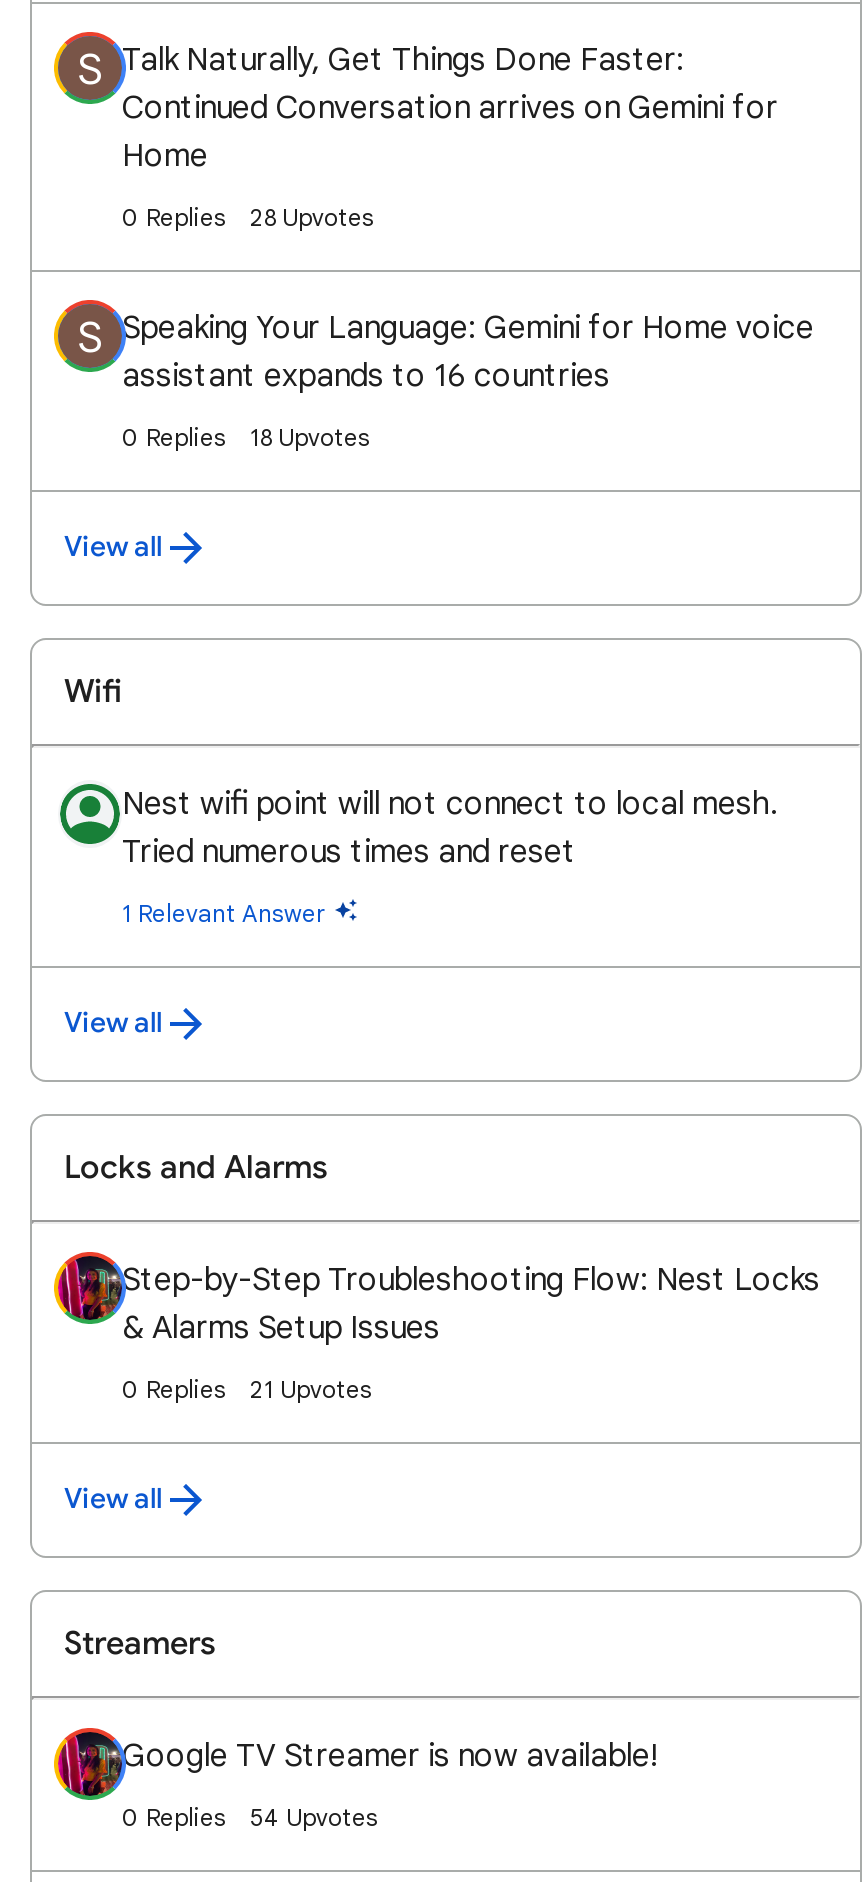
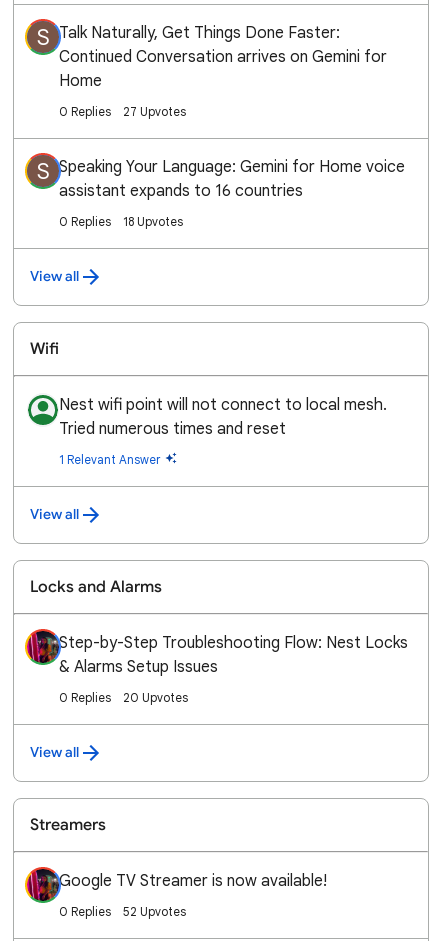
- 28 Upvotes
+ 27 Upvotes

- 21 Upvotes
+ 20 Upvotes

- 54 Upvotes
+ 52 Upvotes
